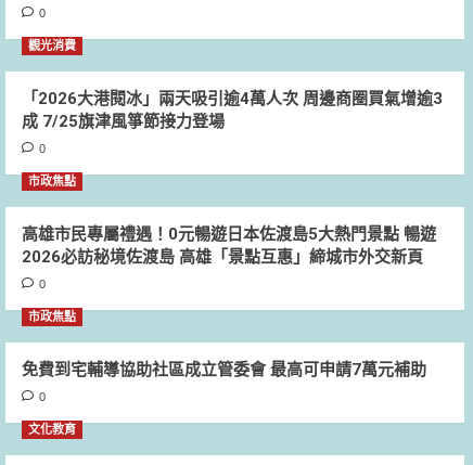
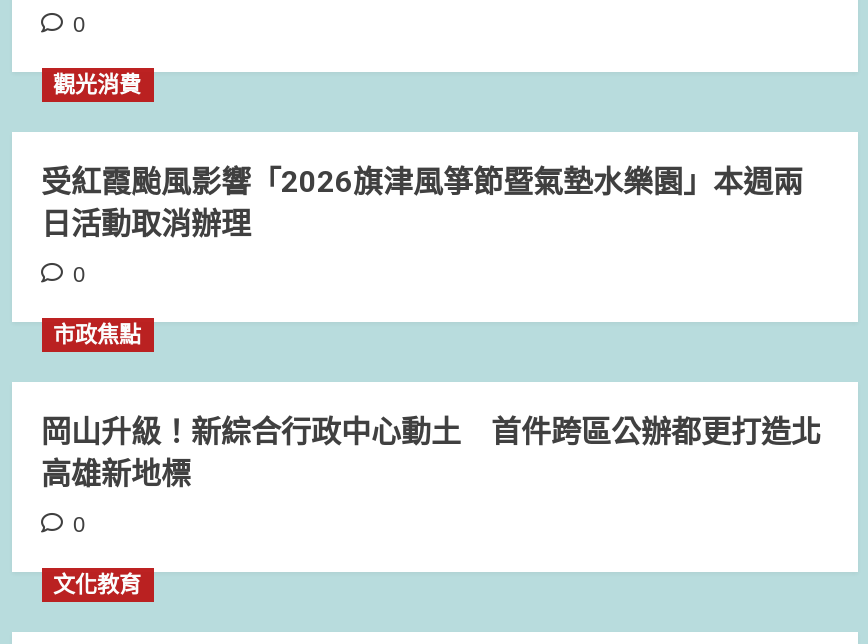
- 「2026大港閱冰」兩天吸引逾4萬人次 周邊商圈買氣增逾3
- 成 7/25旗津風箏節接力登場
+ 受紅霞颱風影響「2026旗津風箏節暨氣墊水樂園」本週兩
+ 日活動取消辦理

- 高雄市民專屬禮遇！0元暢遊日本佐渡島5大熱門景點 暢遊
- 2026必訪秘境佐渡島 高雄「景點互惠」締城市外交新頁
- 0
- 市政焦點
- 免費到宅輔導協助社區成立管委會 最高可申請7萬元補助
+ 岡山升級！新綜合行政中心動土 首件跨區公辦都更打造北
+ 高雄新地標
